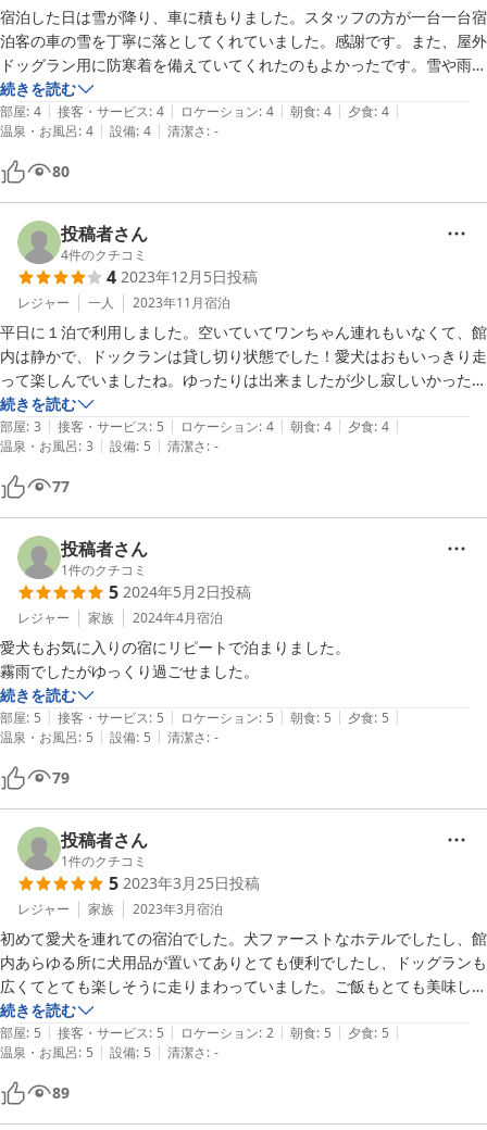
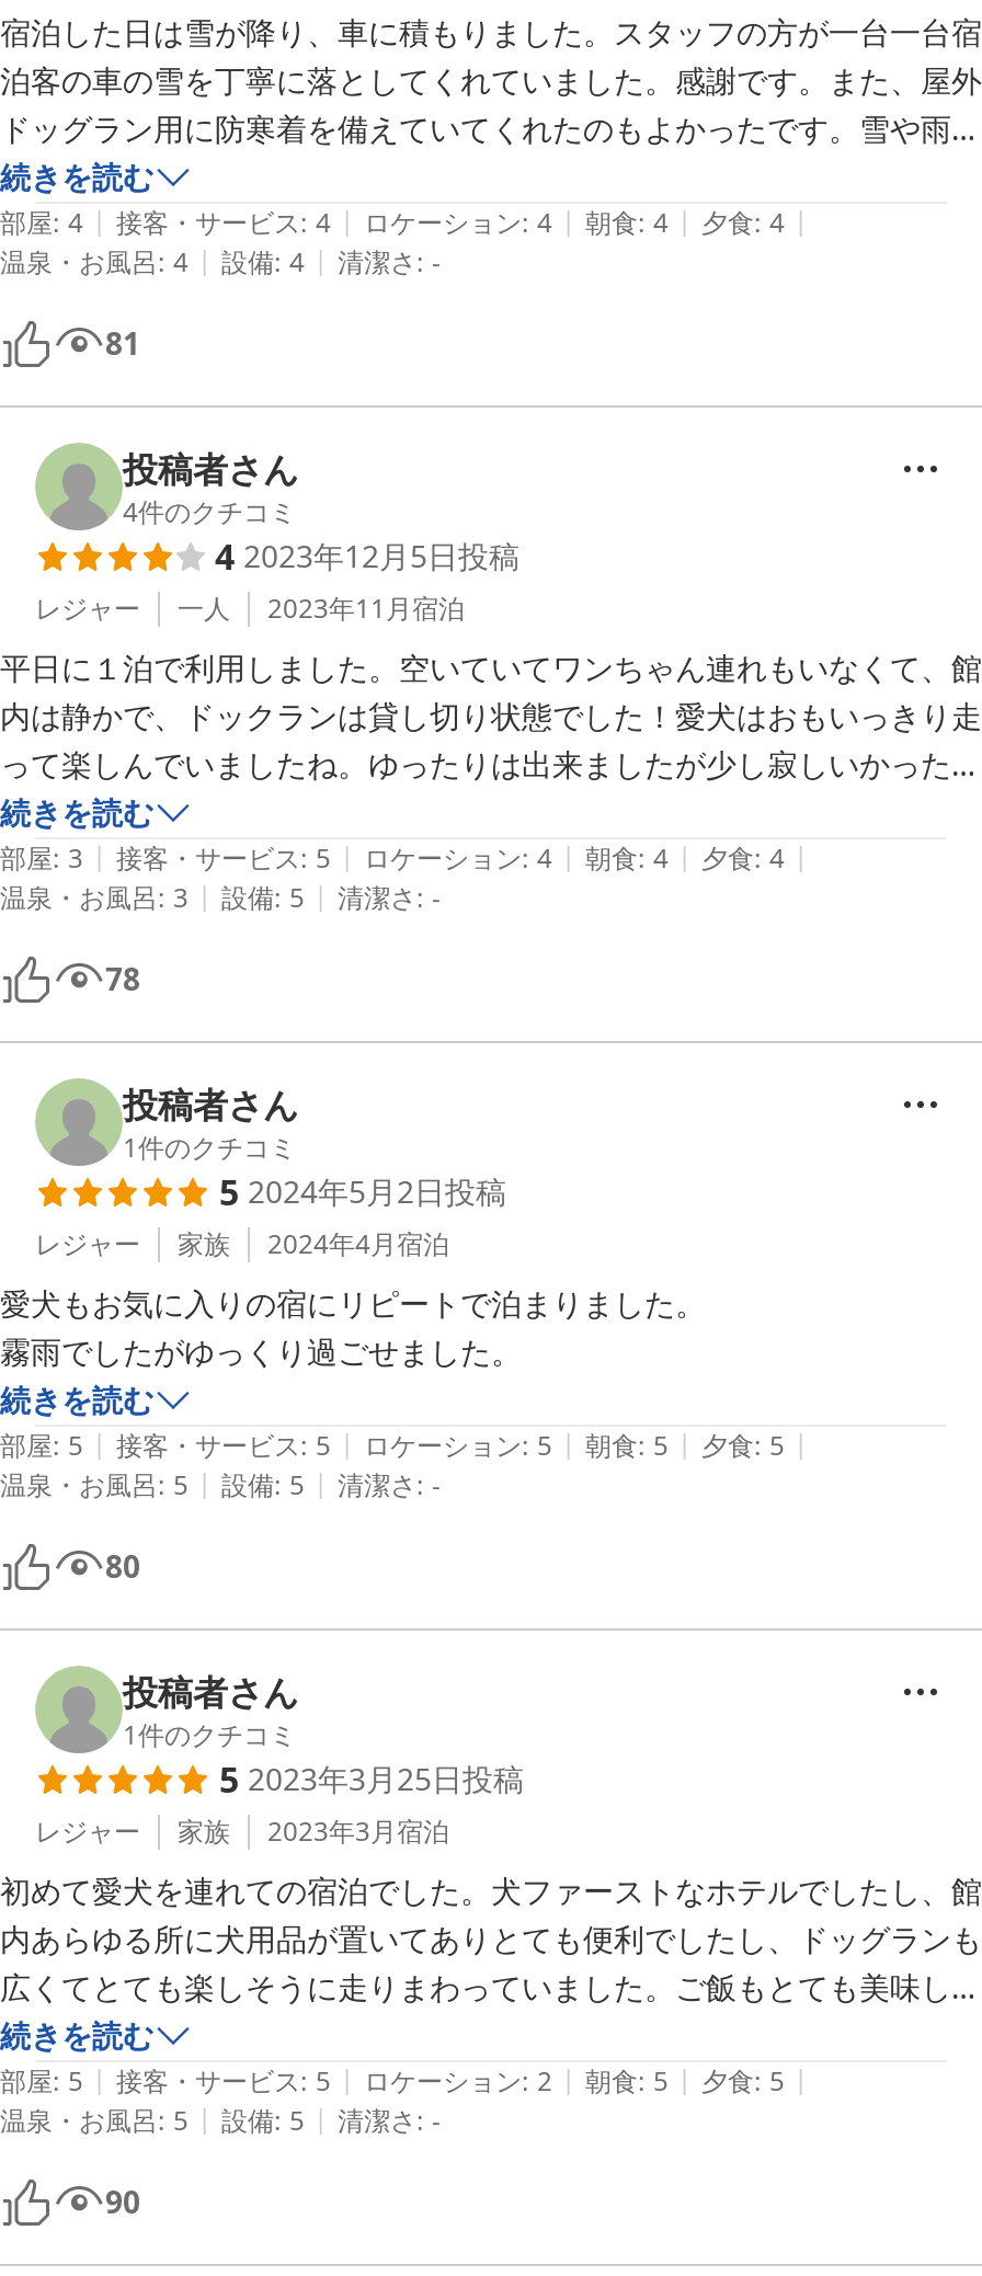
- 80
+ 81

- 77
+ 78

- 79
+ 80

- 89
+ 90
